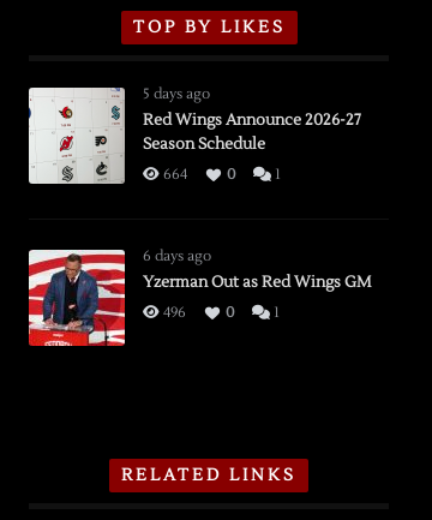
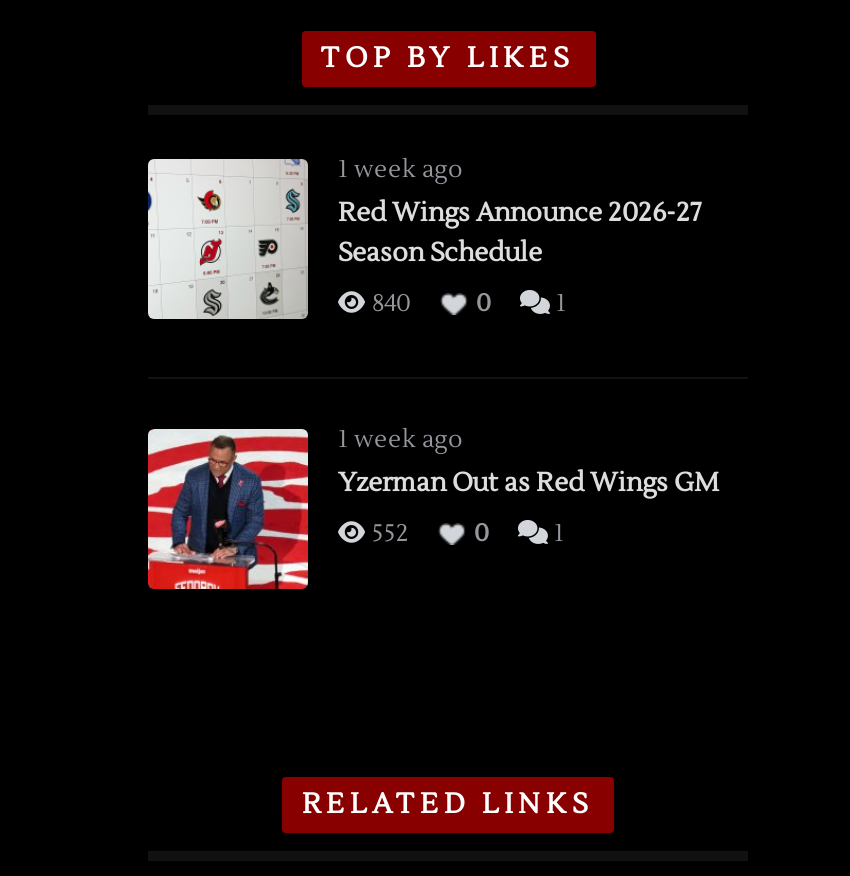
- 5 days ago
+ 1 week ago

- 664
+ 840

- 6 days ago
+ 1 week ago

- 496
+ 552
